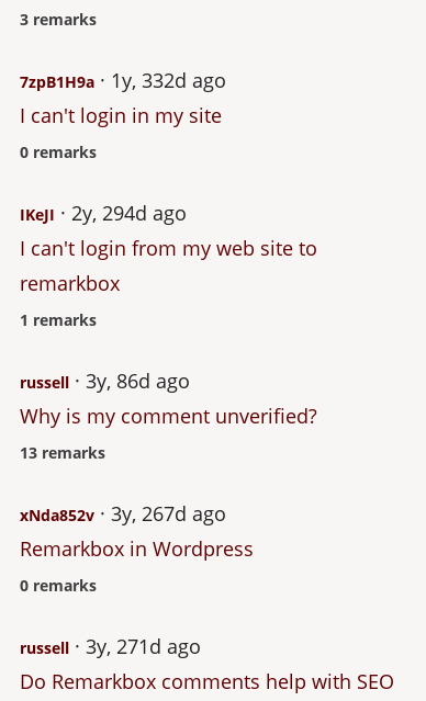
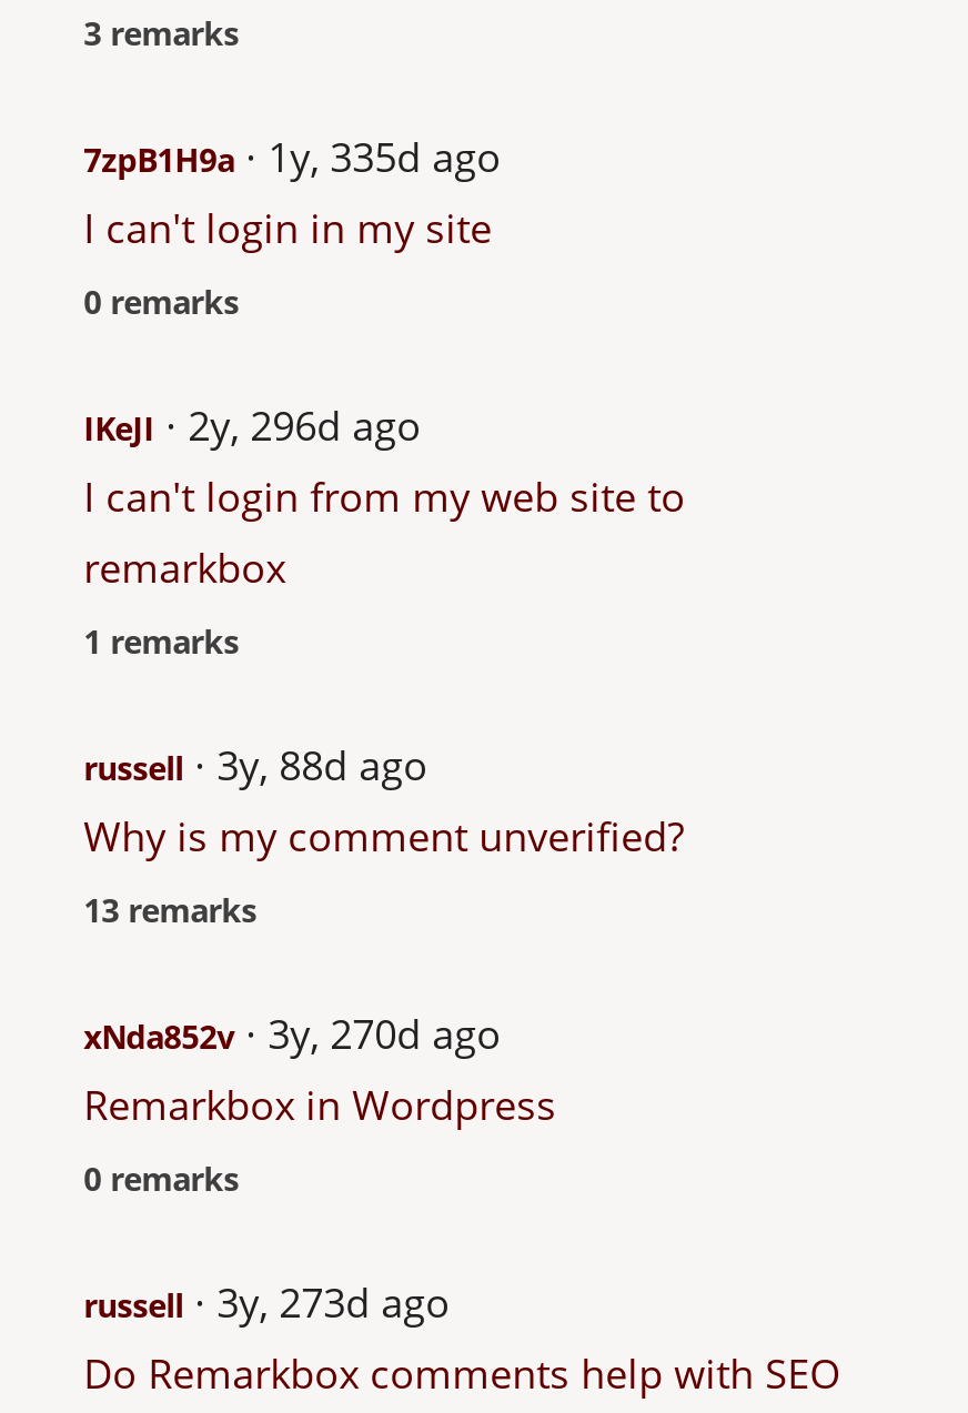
- 7zpB1H9a 1y, 332d ago
+ 7zpB1H9a 1y, 335d ago

- IKeJI 2y, 294d ago
+ IKeJI 2y, 296d ago

- russell 3y, 86d ago
+ russell 3y, 88d ago

- xNda852v 3y, 267d ago
+ xNda852v 3y, 270d ago

- russell 3y, 271d ago
+ russell 3y, 273d ago
